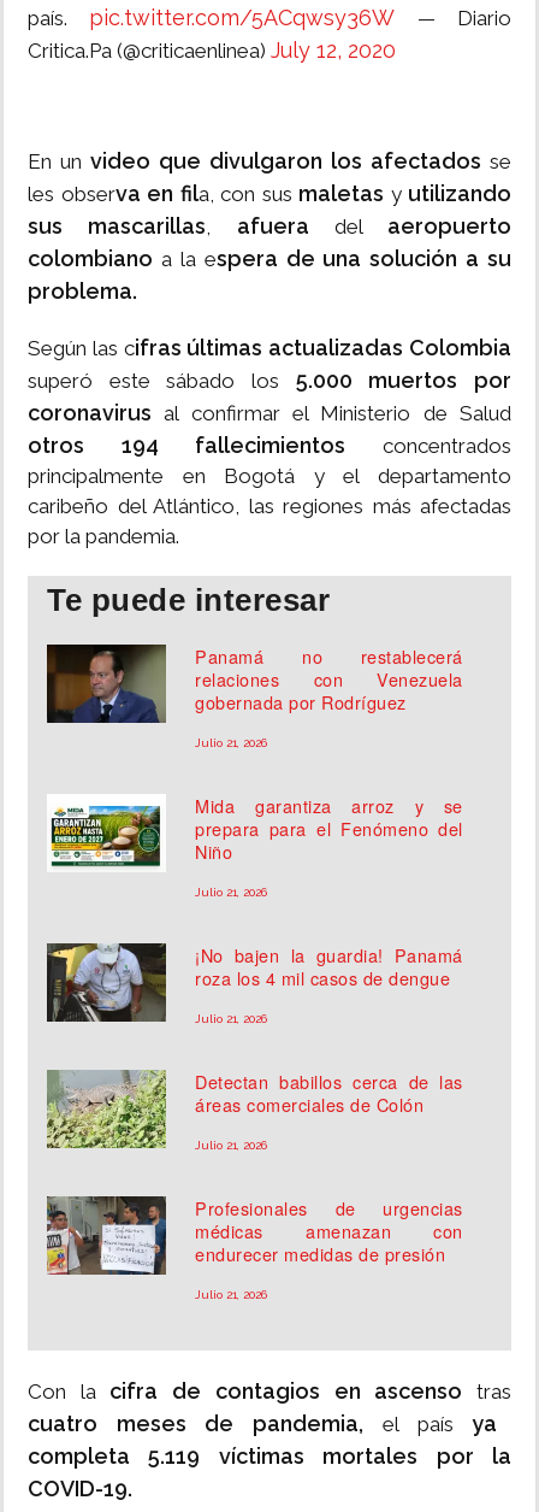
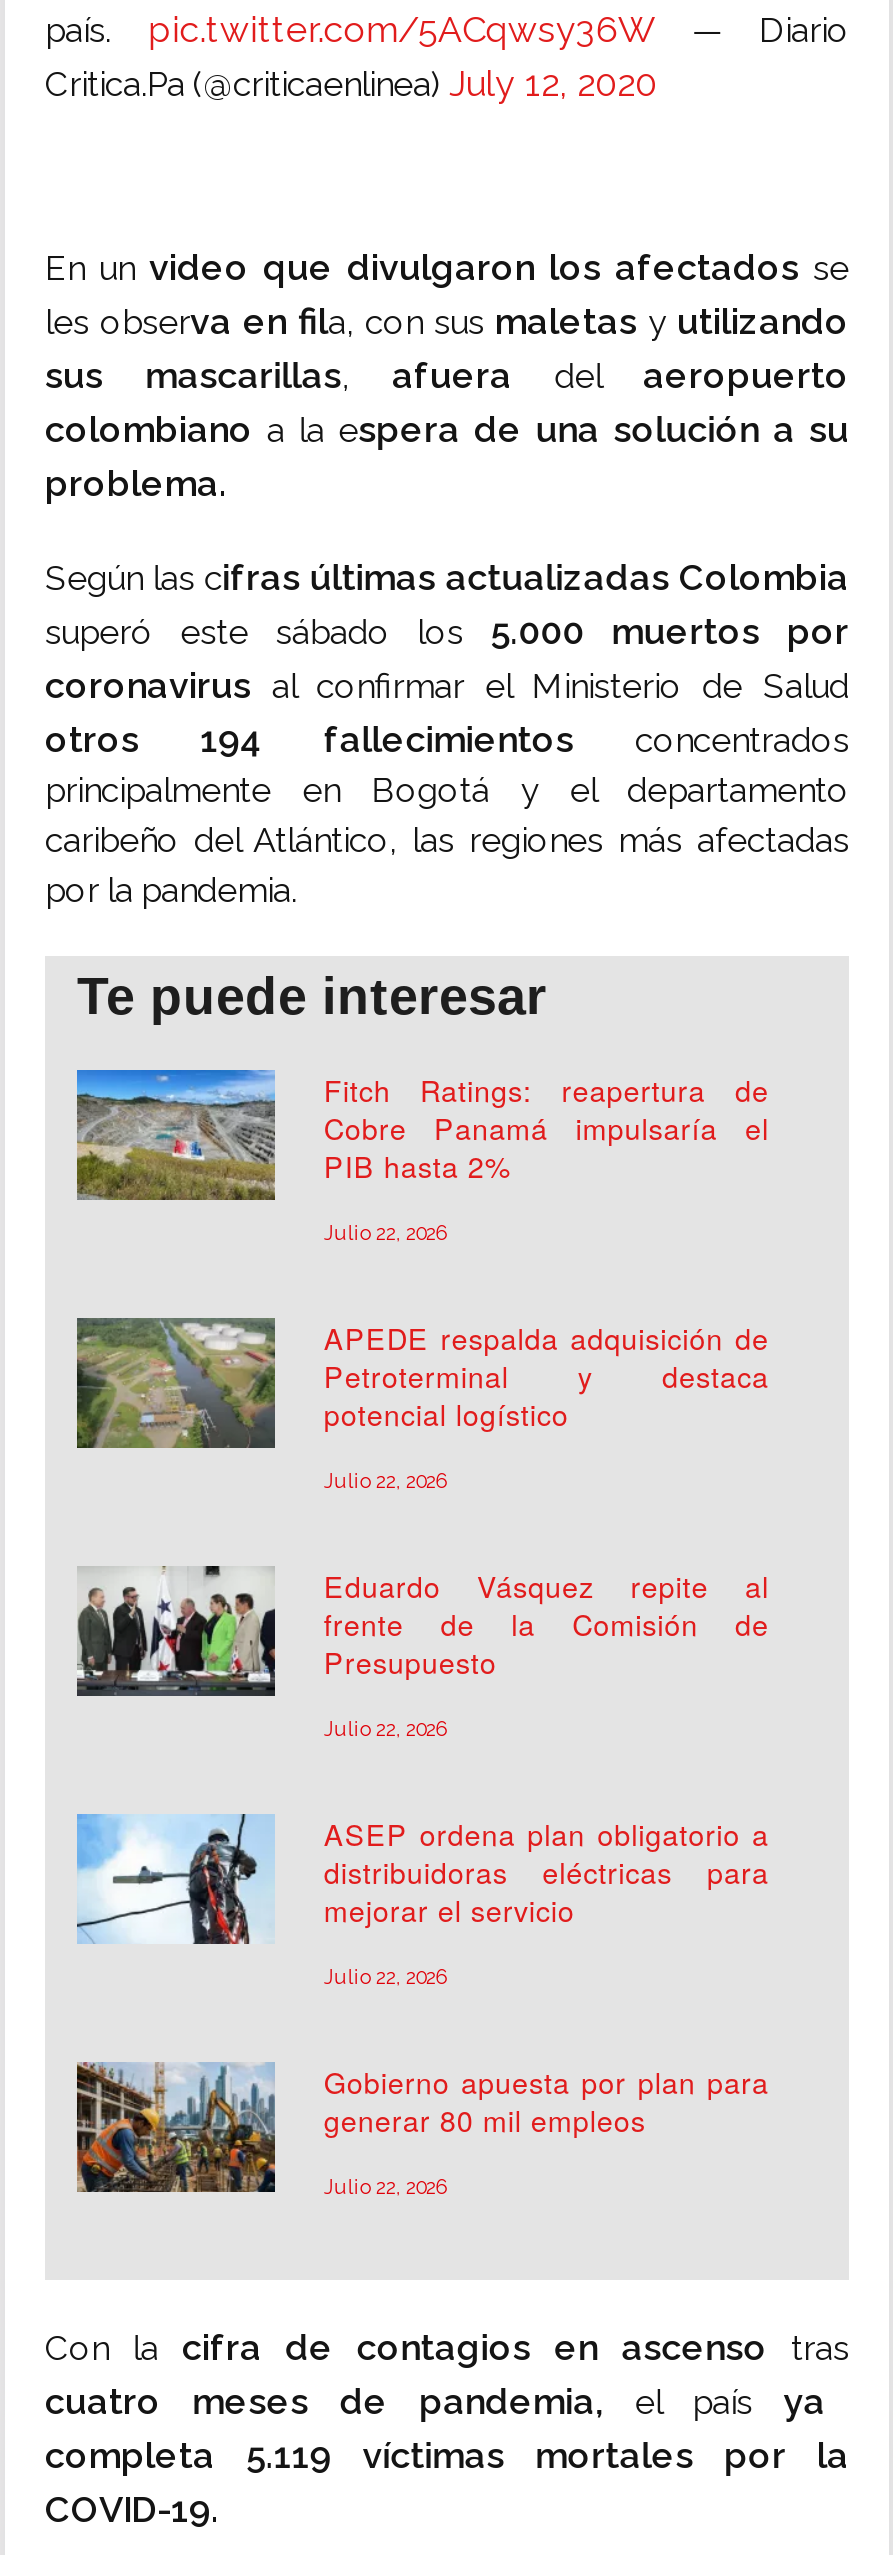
- [image]
- Panamá no restablecerá
- relaciones con Venezuela
- gobernada por Rodríguez
+ [image]
+ Fitch Ratings: reapertura de
+ Cobre Panamá impulsaría el
+ PIB hasta 2%

- Julio 21, 2026
+ Julio 22, 2026

- [image]
- Mida garantiza arroz y se
- prepara para el Fenómeno del
- Niño
+ [image]
+ APEDE respalda adquisición de
+ Petroterminal y destaca
+ potencial logístico

- Julio 21, 2026
+ Julio 22, 2026

- [image]
- ¡No bajen la guardia! Panamá
- roza los 4 mil casos de dengue
+ [image]
+ Eduardo Vásquez repite al
+ frente de la Comisión de
+ Presupuesto

- Julio 21, 2026
+ Julio 22, 2026

- [image]
- Detectan babillos cerca de las
- áreas comerciales de Colón
+ [image]
+ ASEP ordena plan obligatorio a
+ distribuidoras eléctricas para
+ mejorar el servicio

- Julio 21, 2026
+ Julio 22, 2026

- [image]
- Profesionales de urgencias
- médicas amenazan con
- endurecer medidas de presión
+ [image]
+ Gobierno apuesta por plan para
+ generar 80 mil empleos

- Julio 21, 2026
+ Julio 22, 2026
